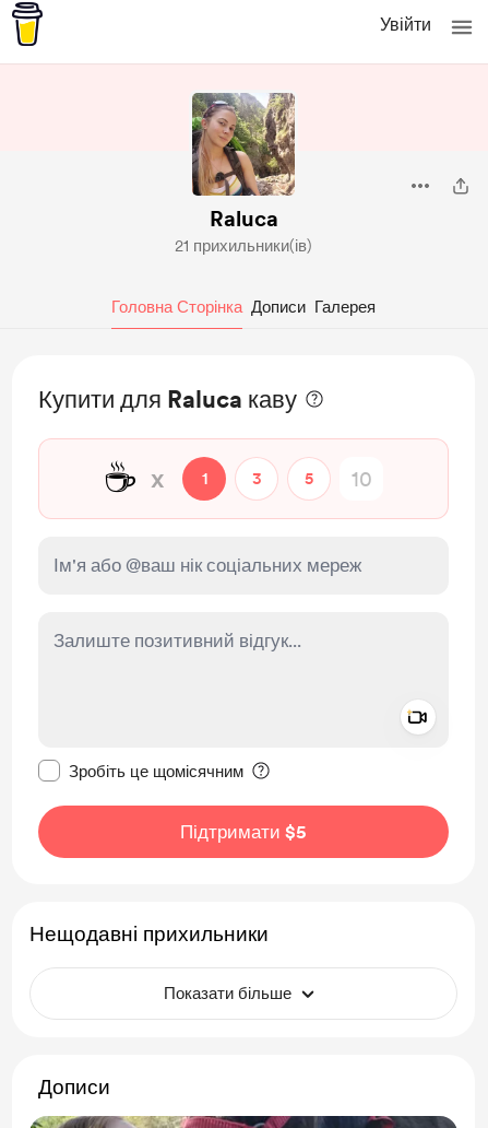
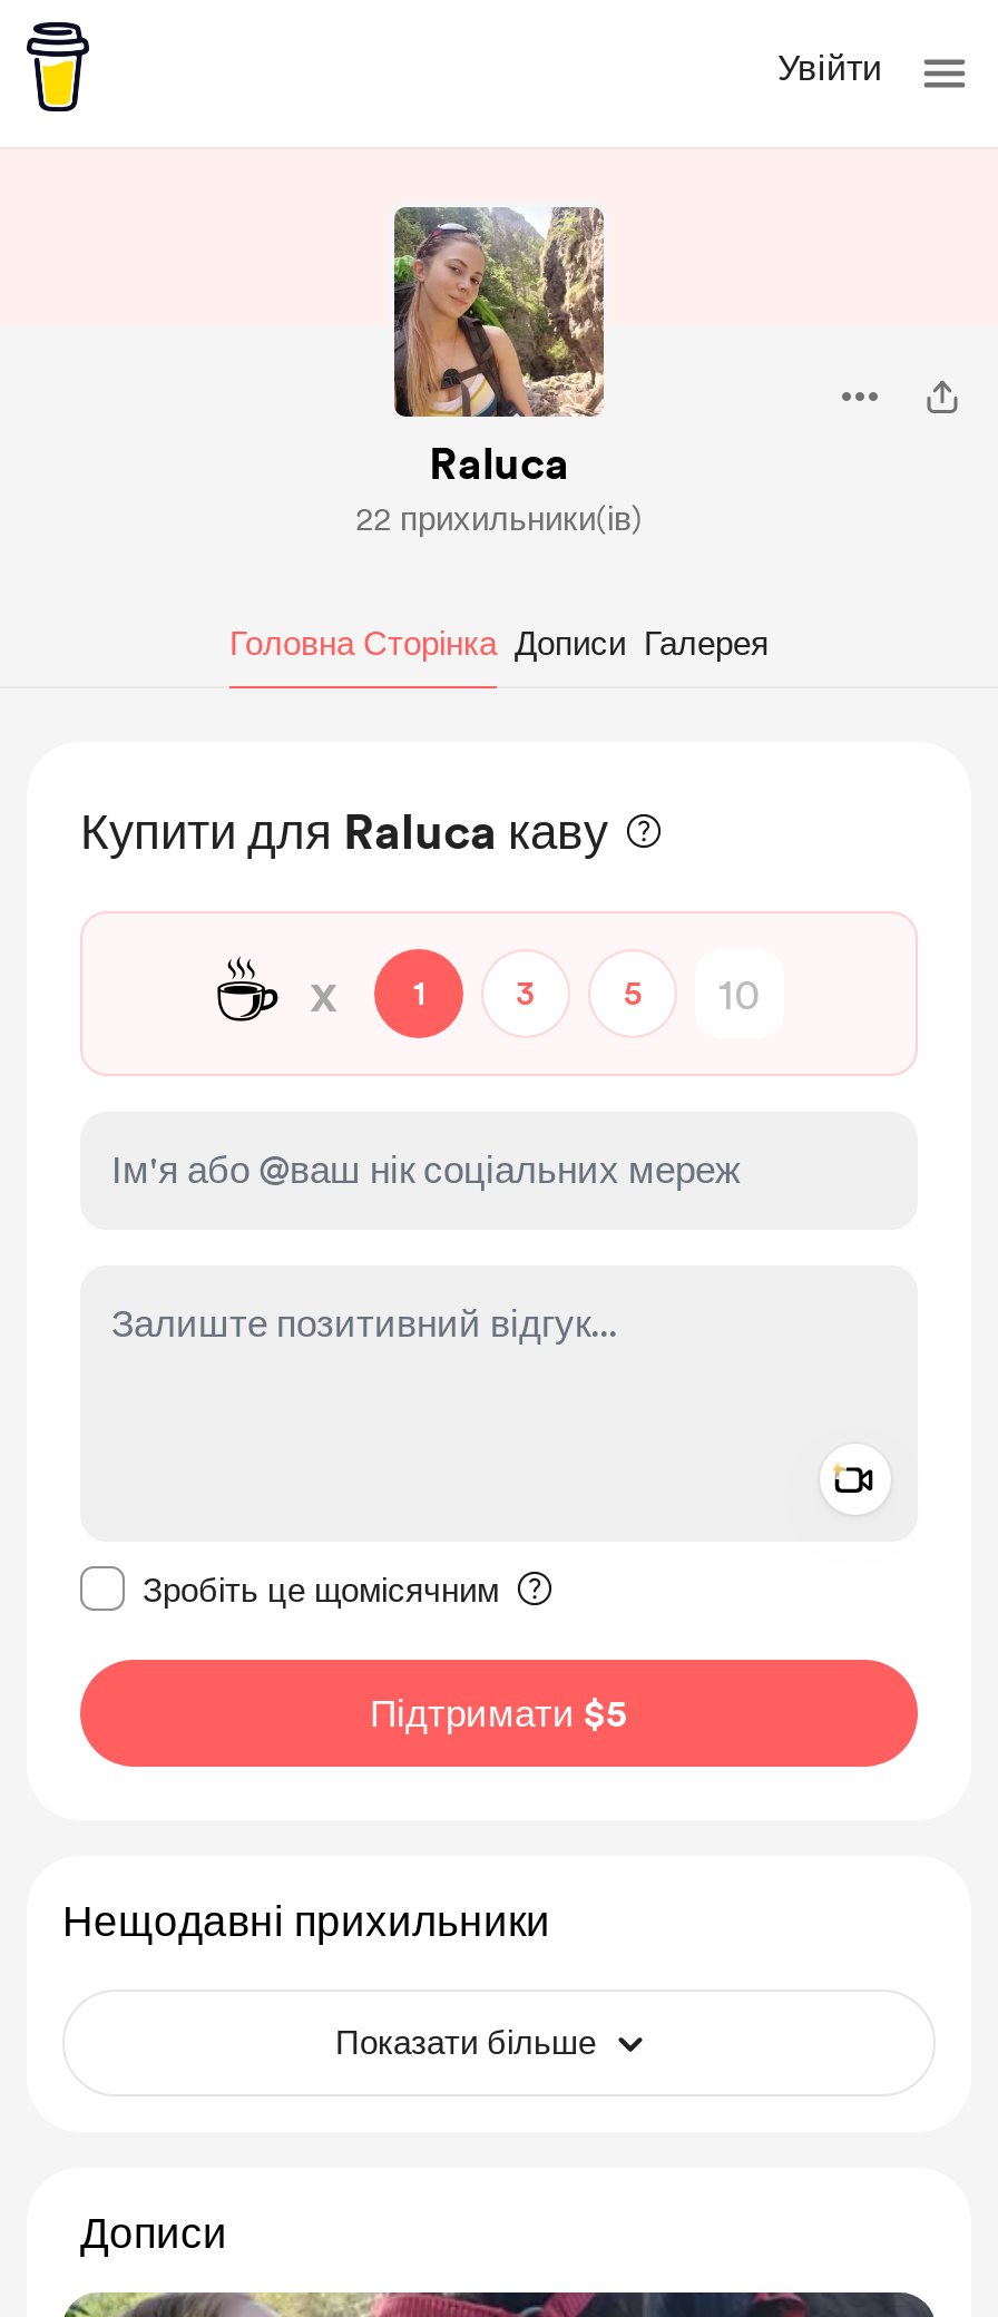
- 21 прихильники(ів)
+ 22 прихильники(ів)
